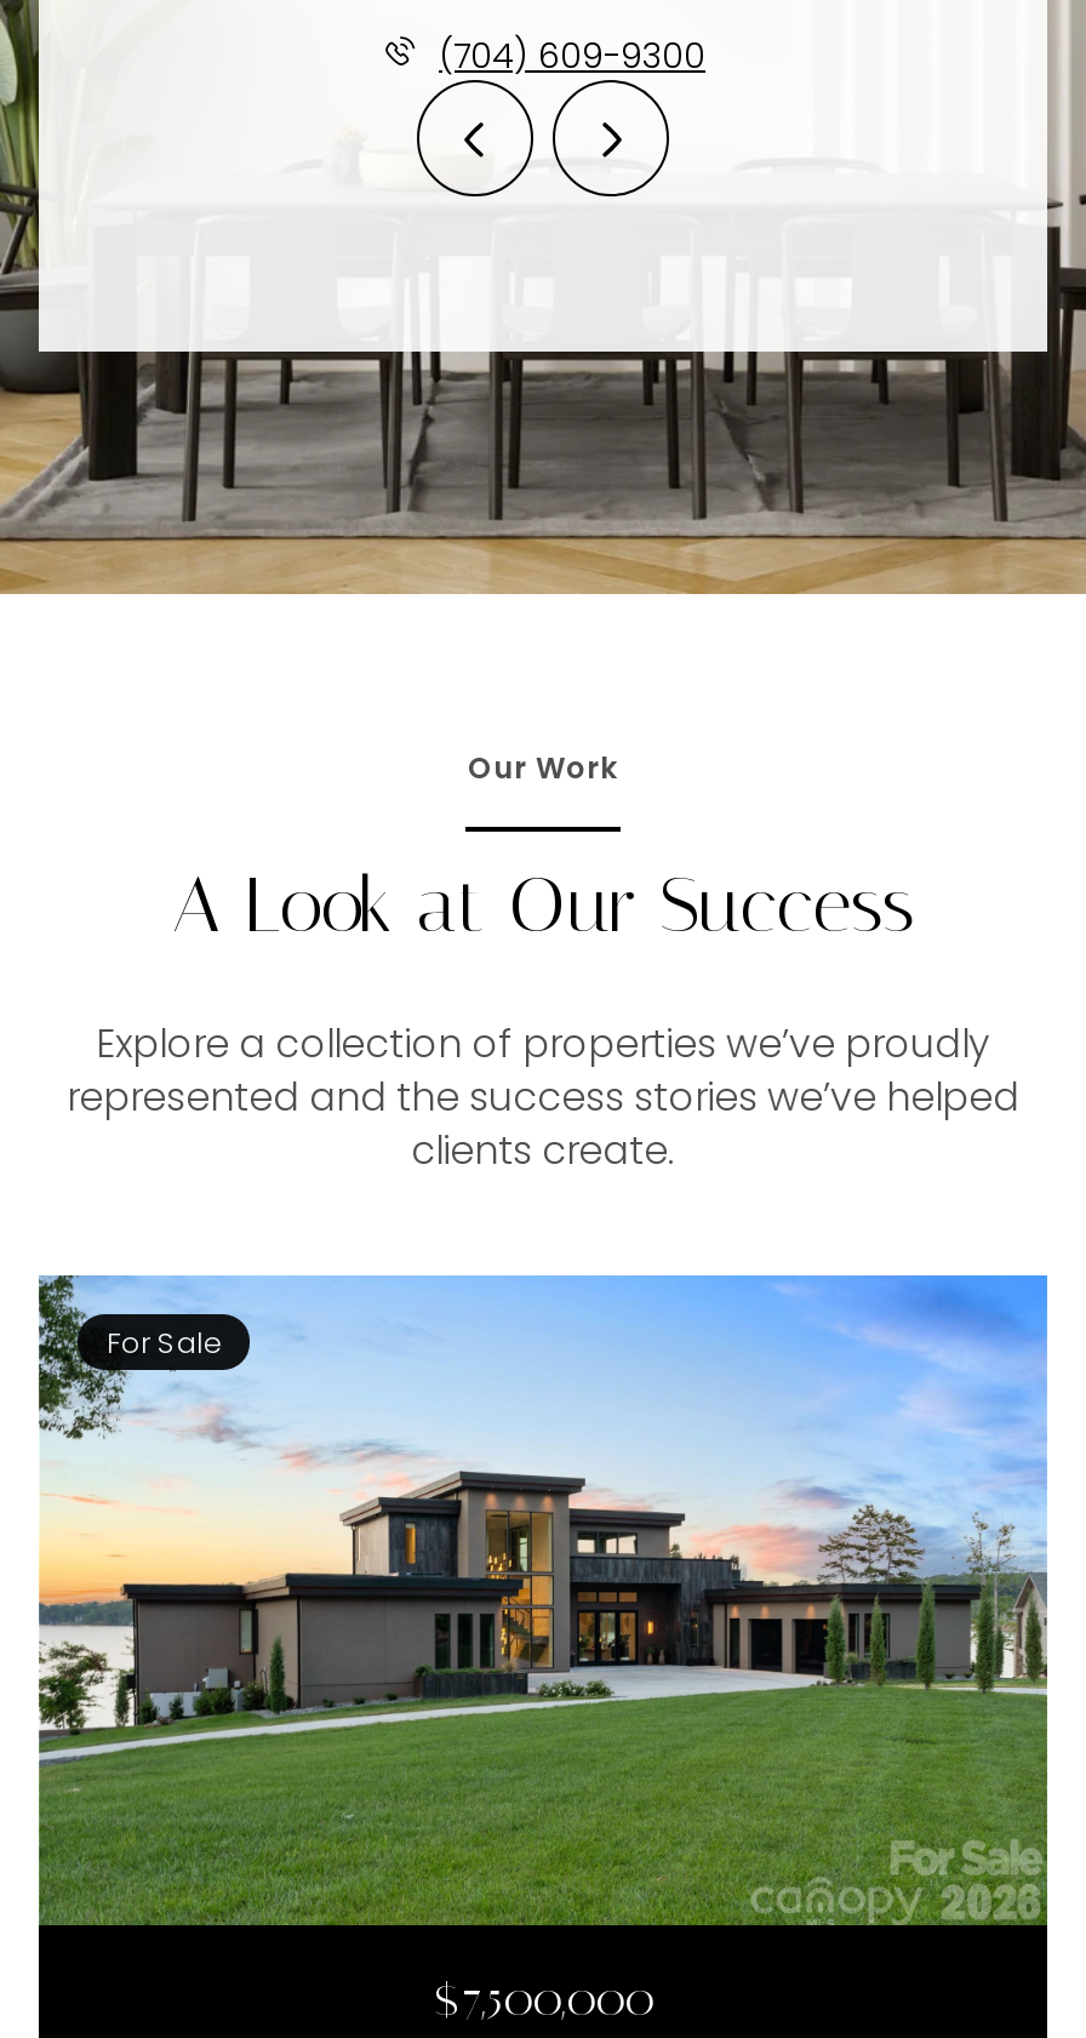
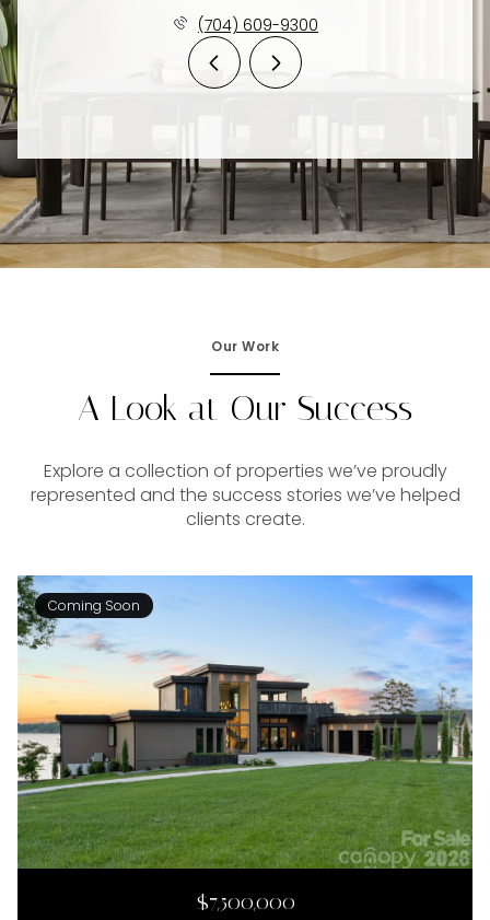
- For Sale
+ Coming Soon
